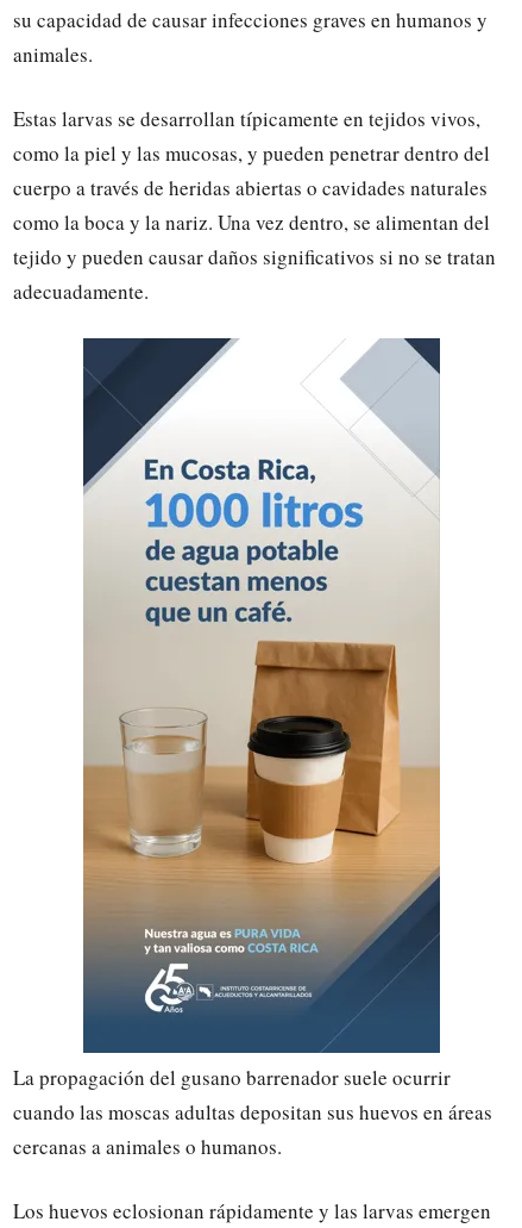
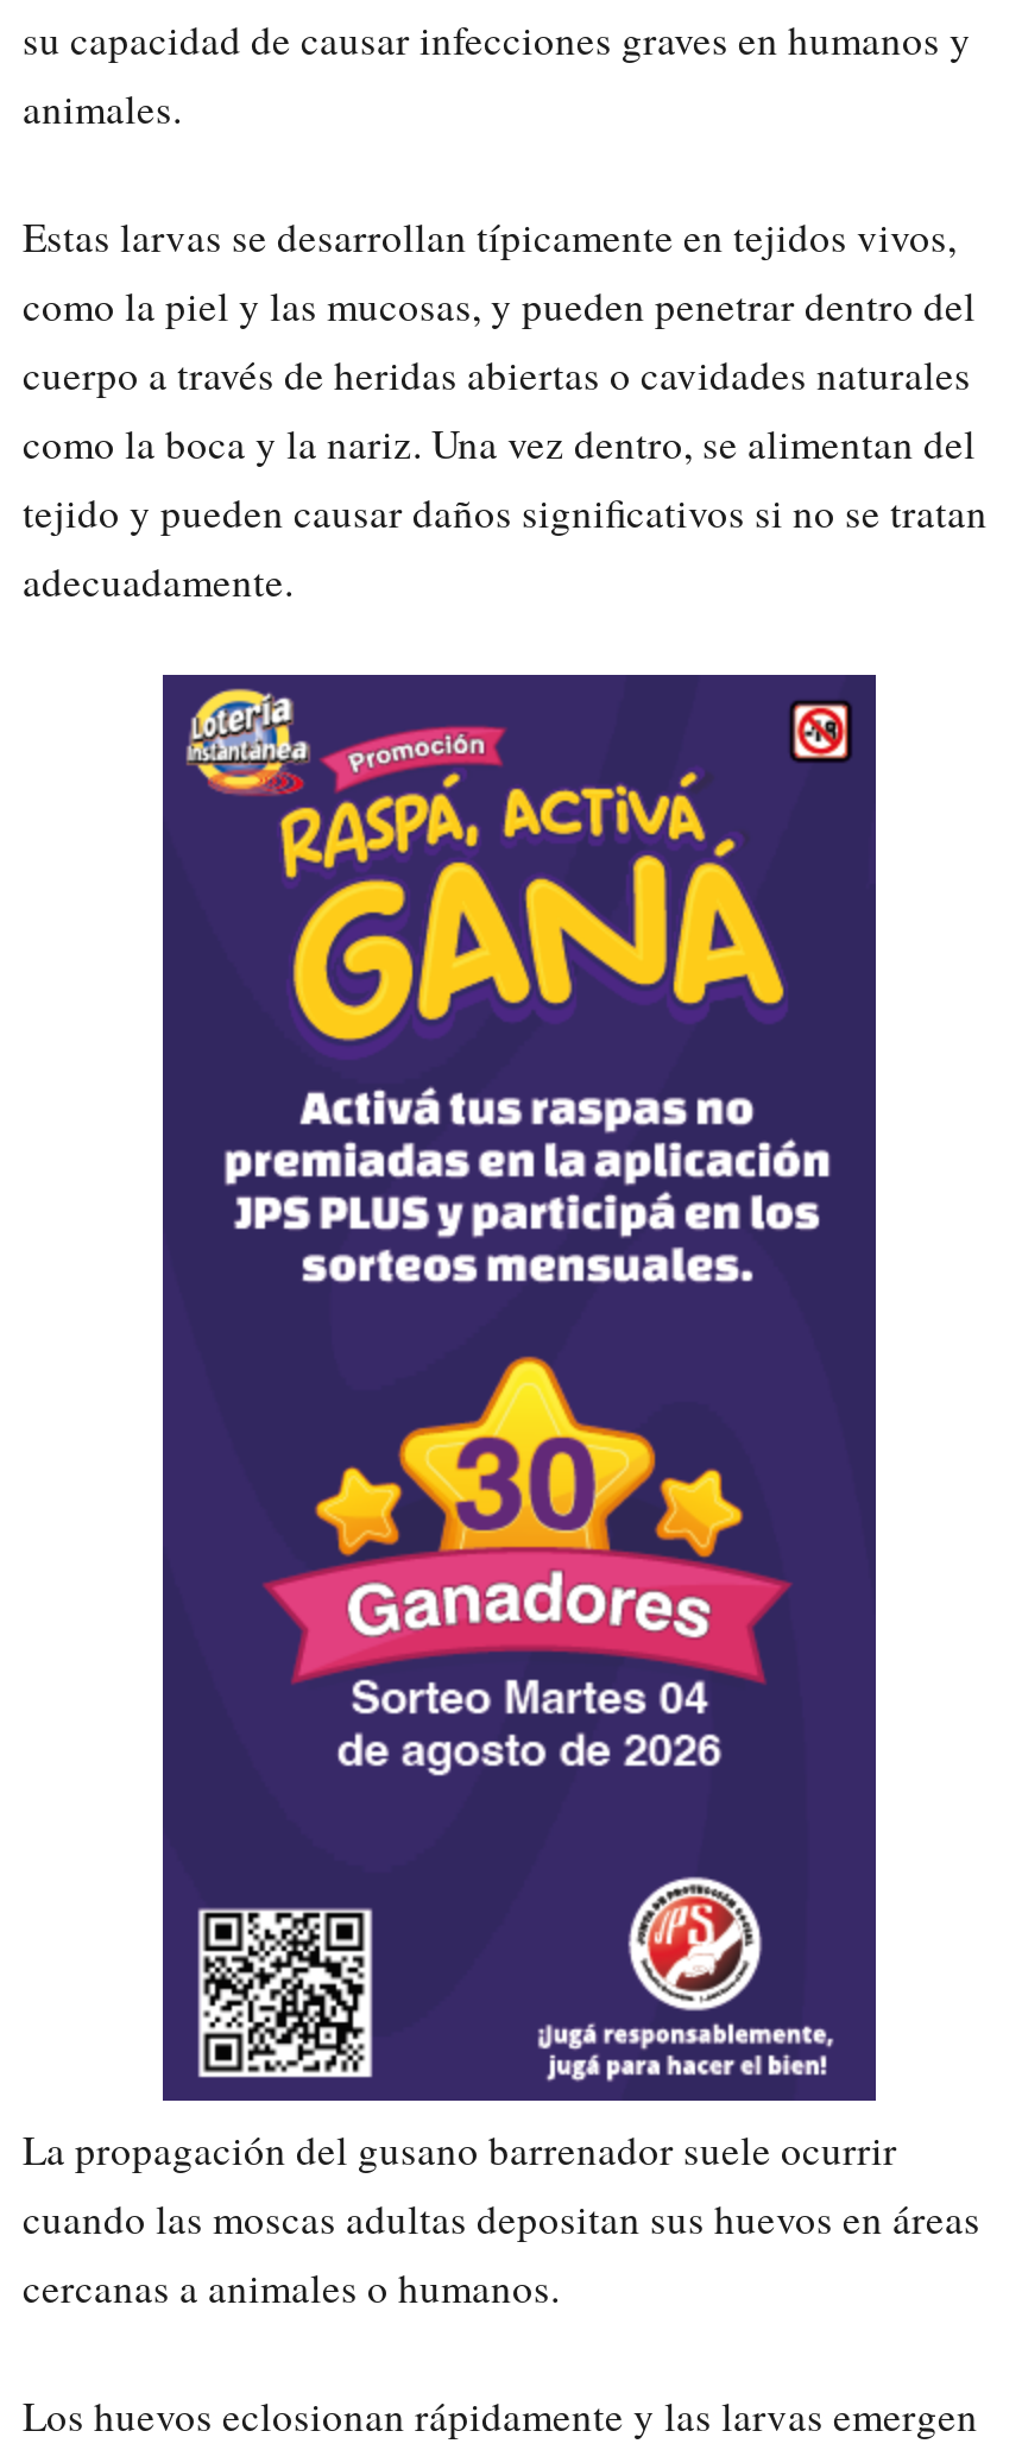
- [image]
+ [image]
